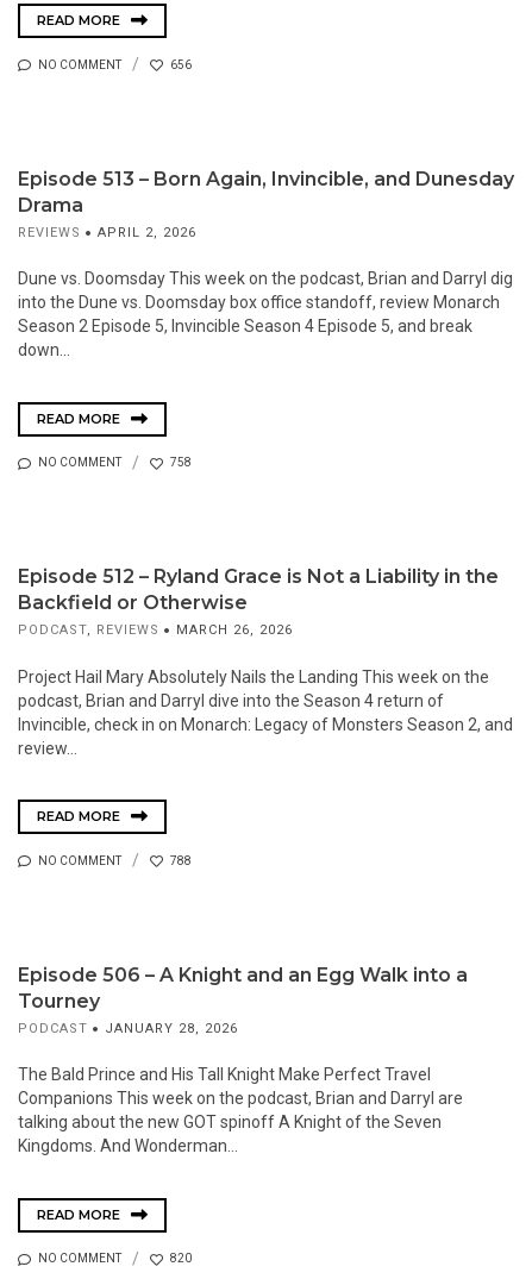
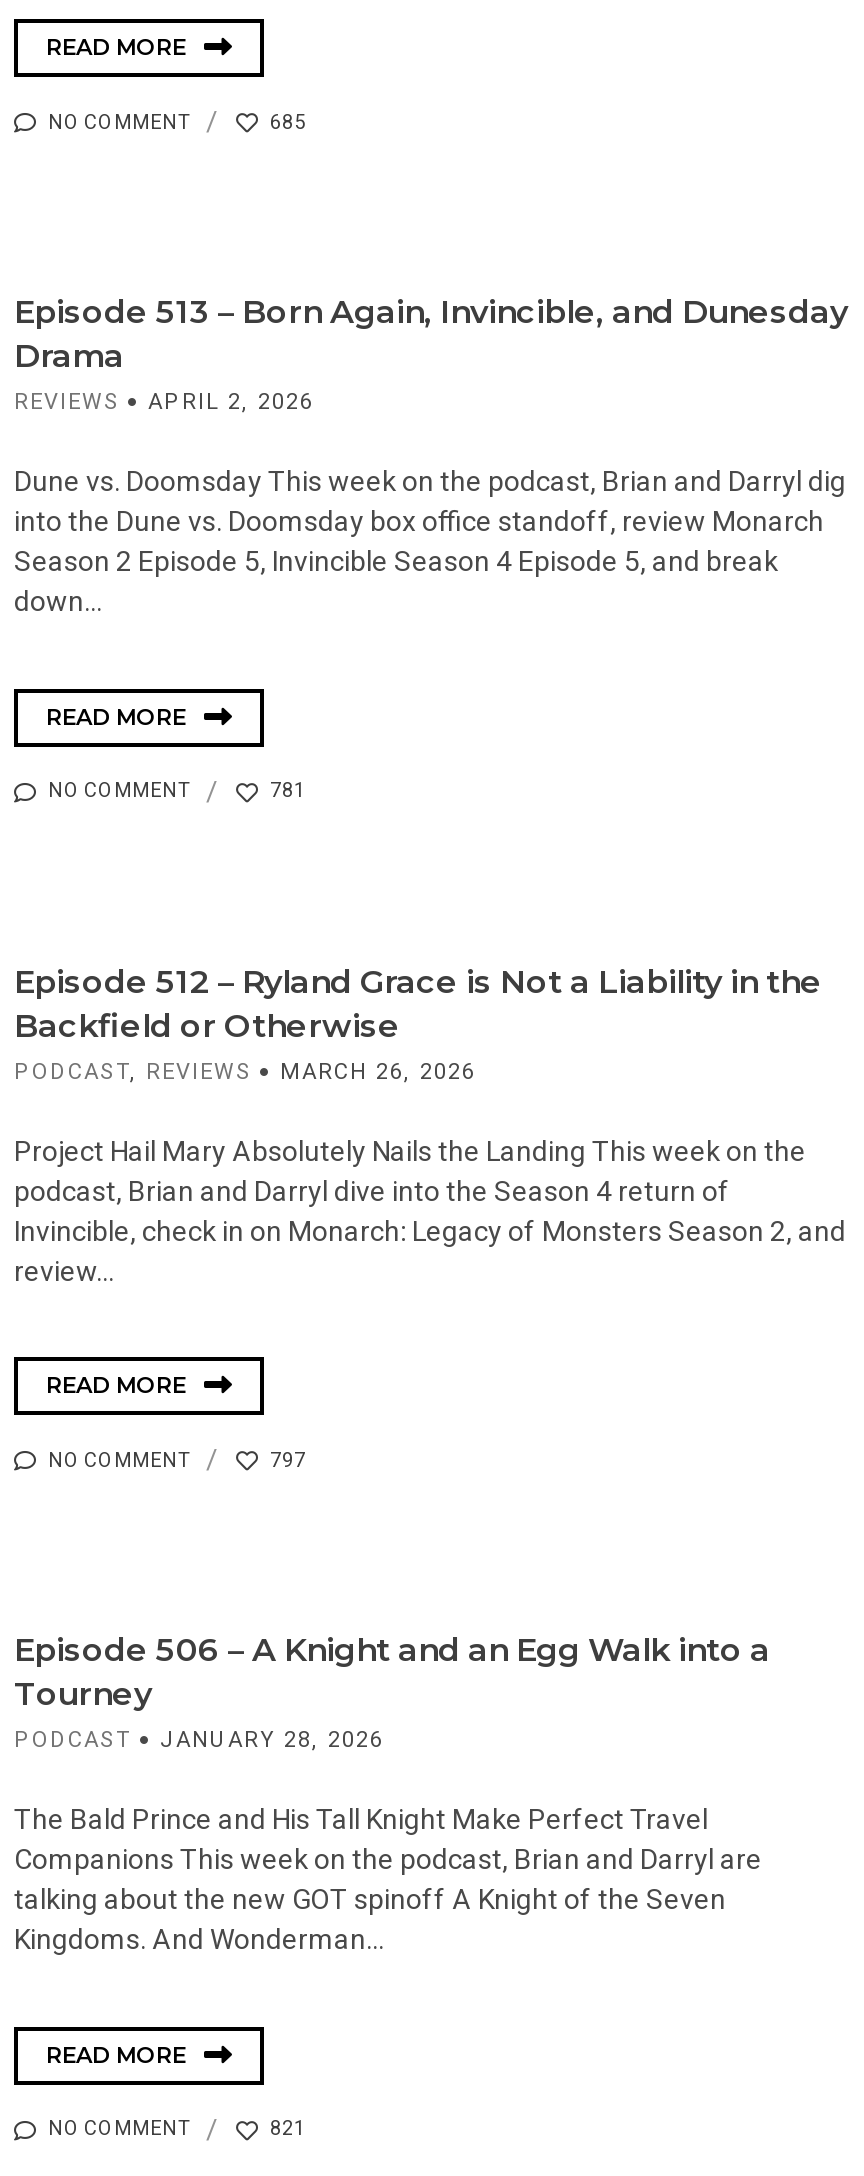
- 656
+ 685

- 758
+ 781

- 788
+ 797

- 820
+ 821
